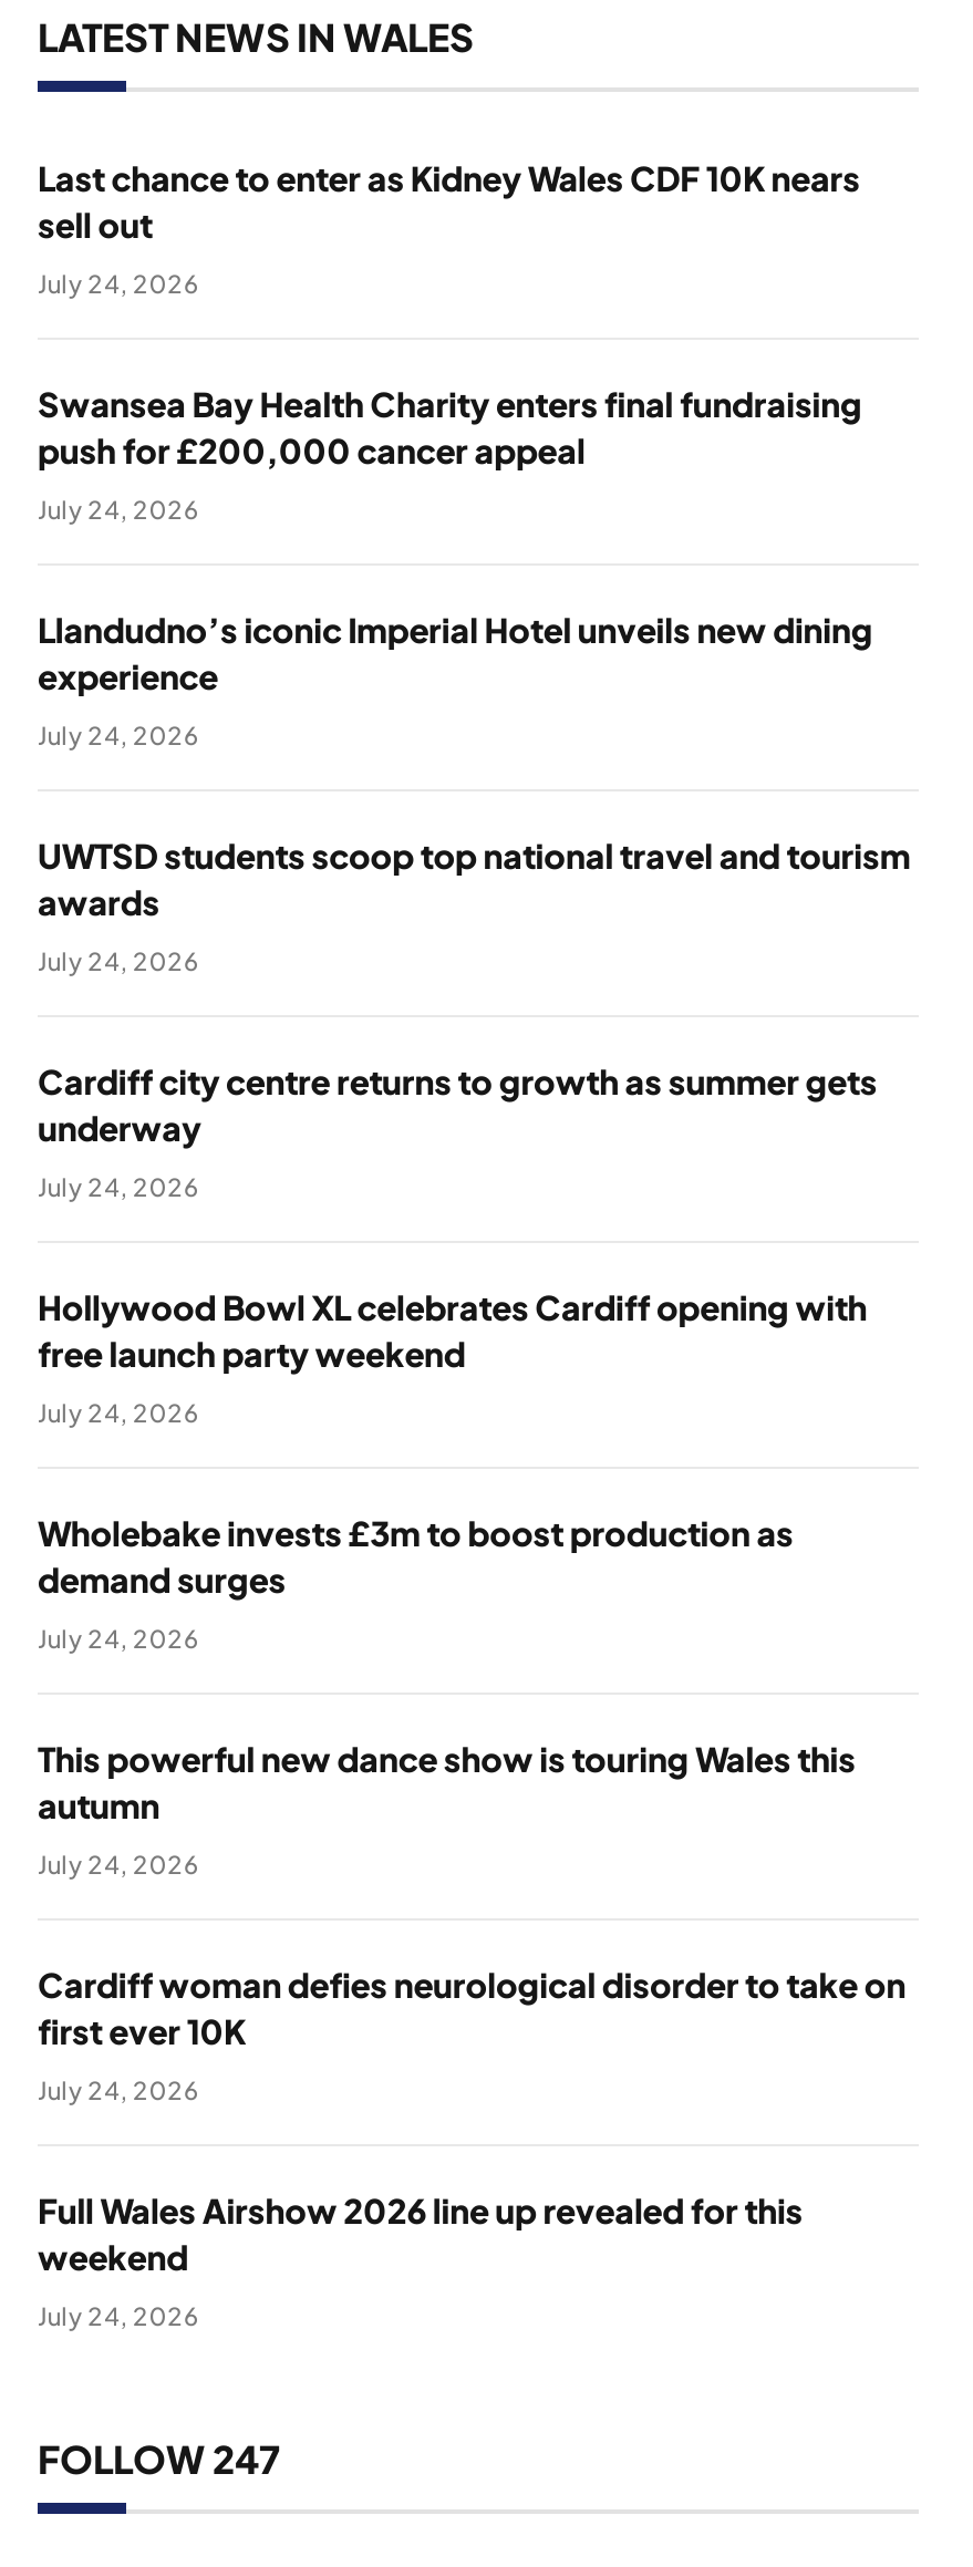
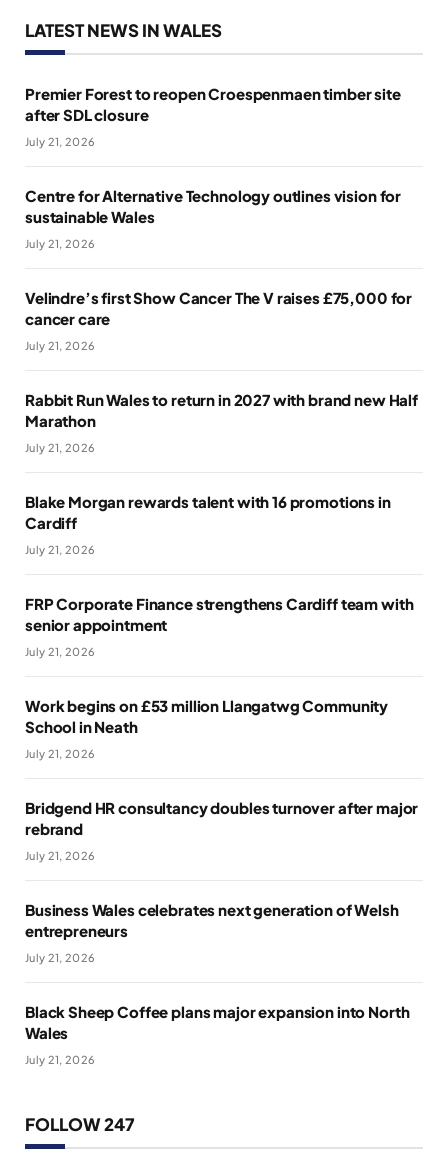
- Last chance to enter as Kidney Wales CDF 10K nears
- sell out
+ Premier Forest to reopen Croespenmaen timber site
+ after SDL closure

- July 24, 2026
+ July 21, 2026

- Swansea Bay Health Charity enters final fundraising
- push for £200,000 cancer appeal
+ Centre for Alternative Technology outlines vision for
+ sustainable Wales

- July 24, 2026
+ July 21, 2026

- Llandudno’s iconic Imperial Hotel unveils new dining
- experience
+ Velindre’s first Show Cancer The V raises £75,000 for
+ cancer care

- July 24, 2026
+ July 21, 2026

- UWTSD students scoop top national travel and tourism
- awards
+ Rabbit Run Wales to return in 2027 with brand new Half
+ Marathon

- July 24, 2026
+ July 21, 2026

- Cardiff city centre returns to growth as summer gets
- underway
+ Blake Morgan rewards talent with 16 promotions in
+ Cardiff

- July 24, 2026
+ July 21, 2026

- Hollywood Bowl XL celebrates Cardiff opening with
- free launch party weekend
+ FRP Corporate Finance strengthens Cardiff team with
+ senior appointment

- July 24, 2026
+ July 21, 2026

- Wholebake invests £3m to boost production as
- demand surges
+ Work begins on £53 million Llangatwg Community
+ School in Neath

- July 24, 2026
+ July 21, 2026

- This powerful new dance show is touring Wales this
- autumn
+ Bridgend HR consultancy doubles turnover after major
+ rebrand

- July 24, 2026
+ July 21, 2026

- Cardiff woman defies neurological disorder to take on
- first ever 10K
+ Business Wales celebrates next generation of Welsh
+ entrepreneurs

- July 24, 2026
+ July 21, 2026

- Full Wales Airshow 2026 line up revealed for this
- weekend
+ Black Sheep Coffee plans major expansion into North
+ Wales

- July 24, 2026
+ July 21, 2026
